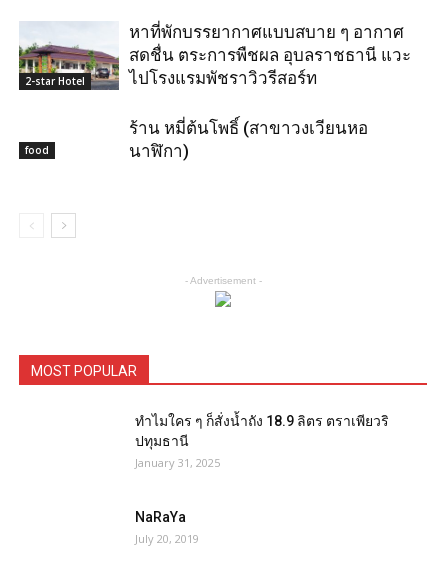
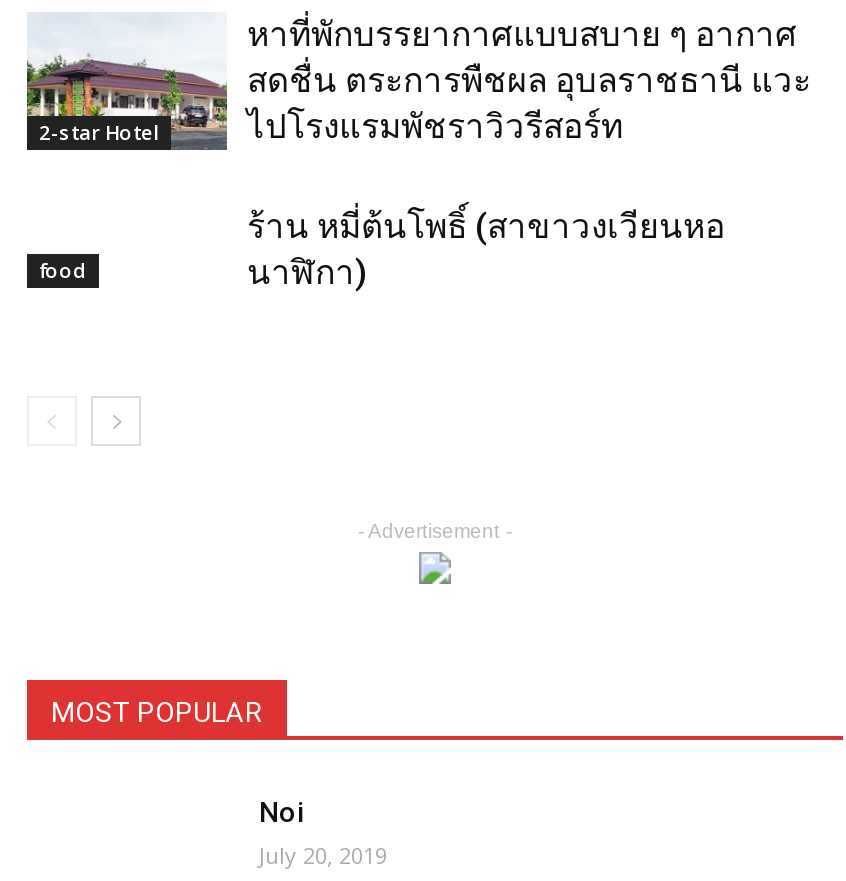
- ทำไมใคร ๆ ก็สั่งน้ำถัง 18.9 ลิตร ตราเพียวริ
- ปทุมธานี
- January 31, 2025
- NaRaYa
+ Noi
